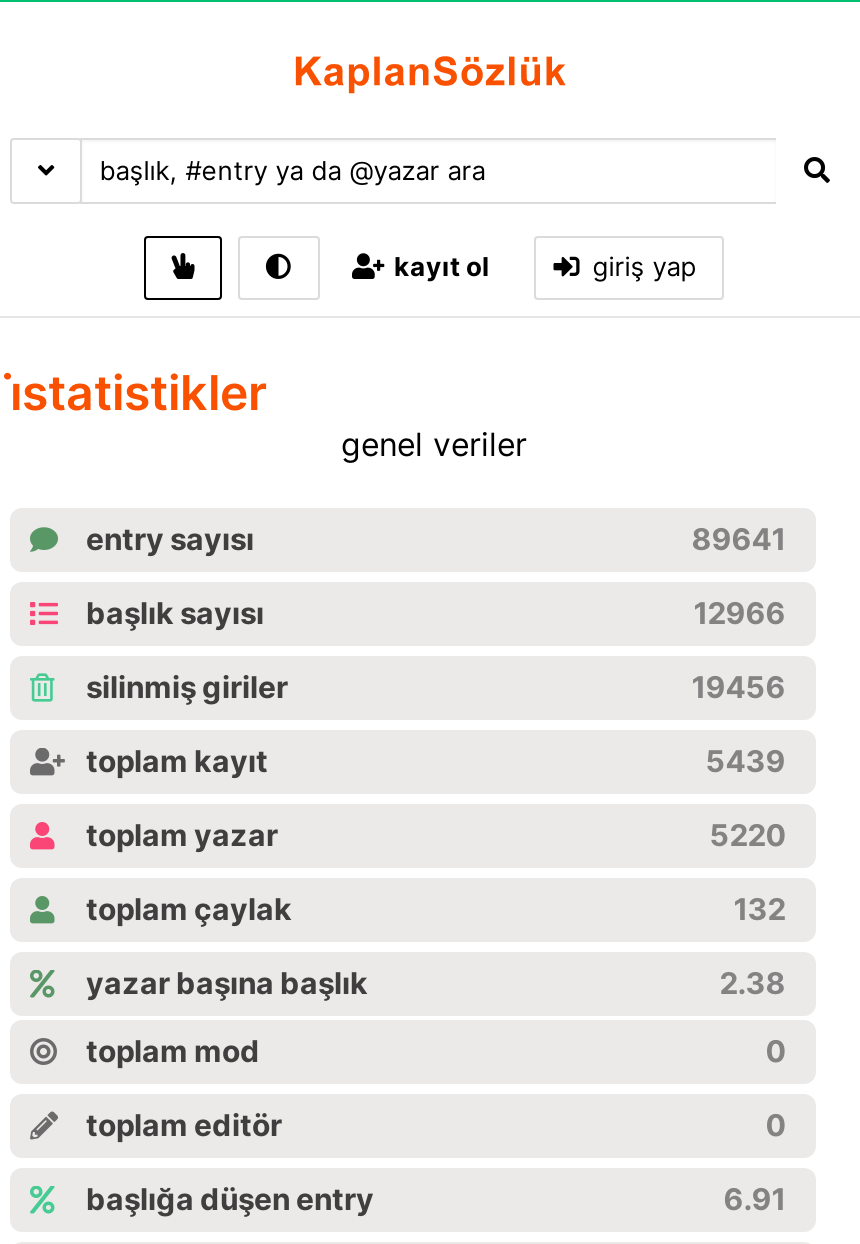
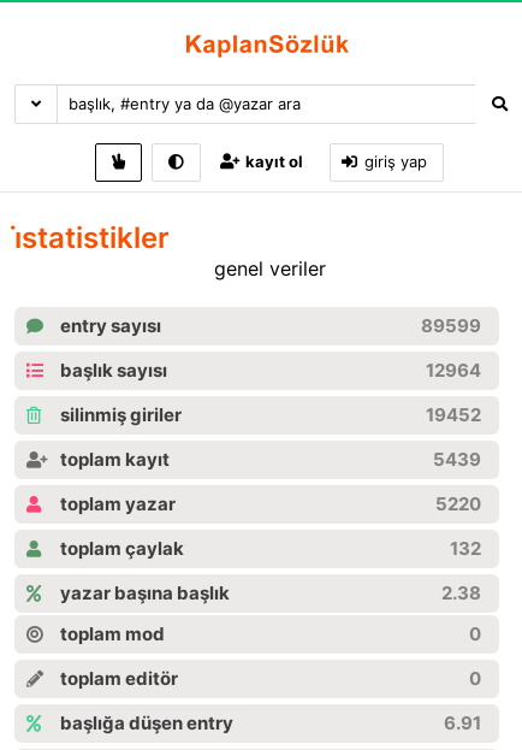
- 89641
+ 89599

- 12966
+ 12964

- 19456
+ 19452
